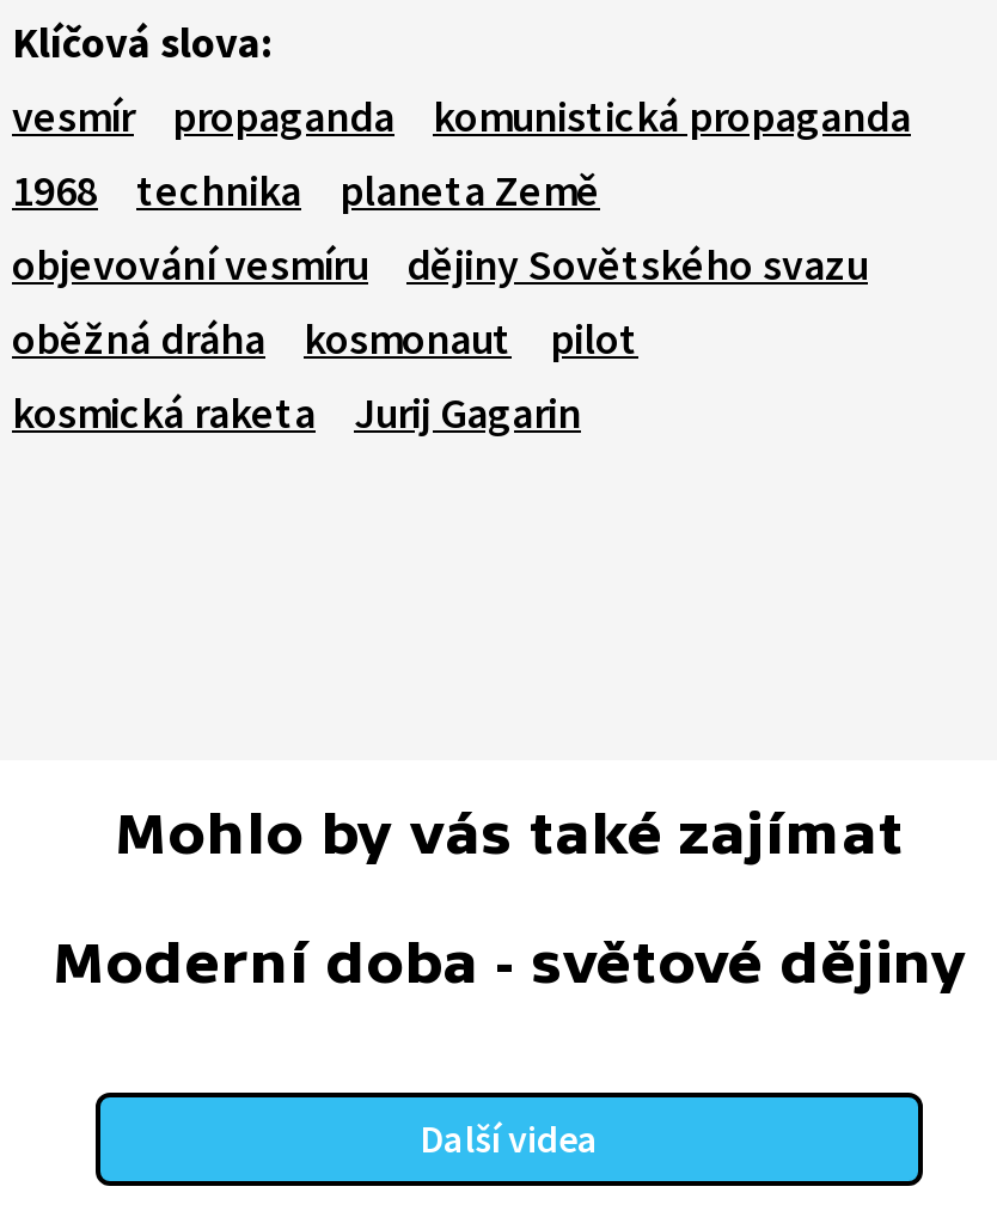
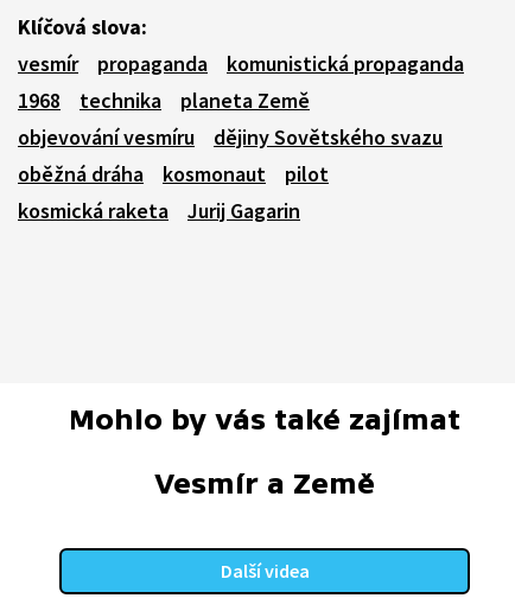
- Moderní doba - světové dějiny
+ Vesmír a Země
